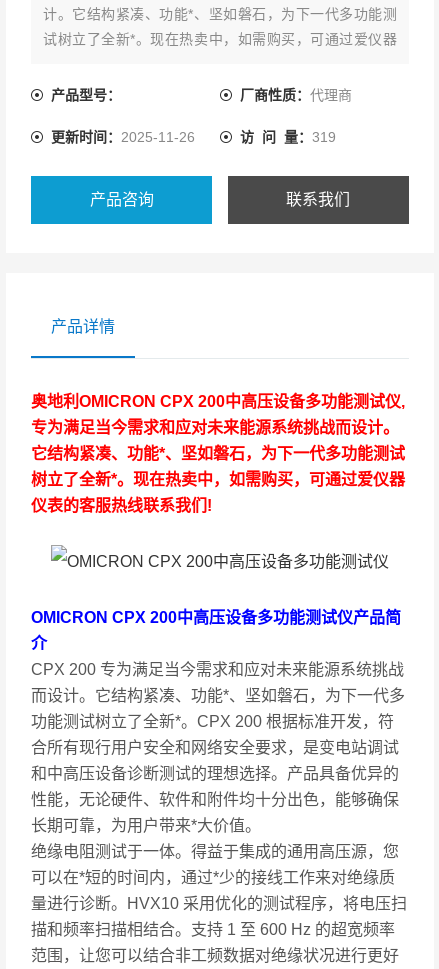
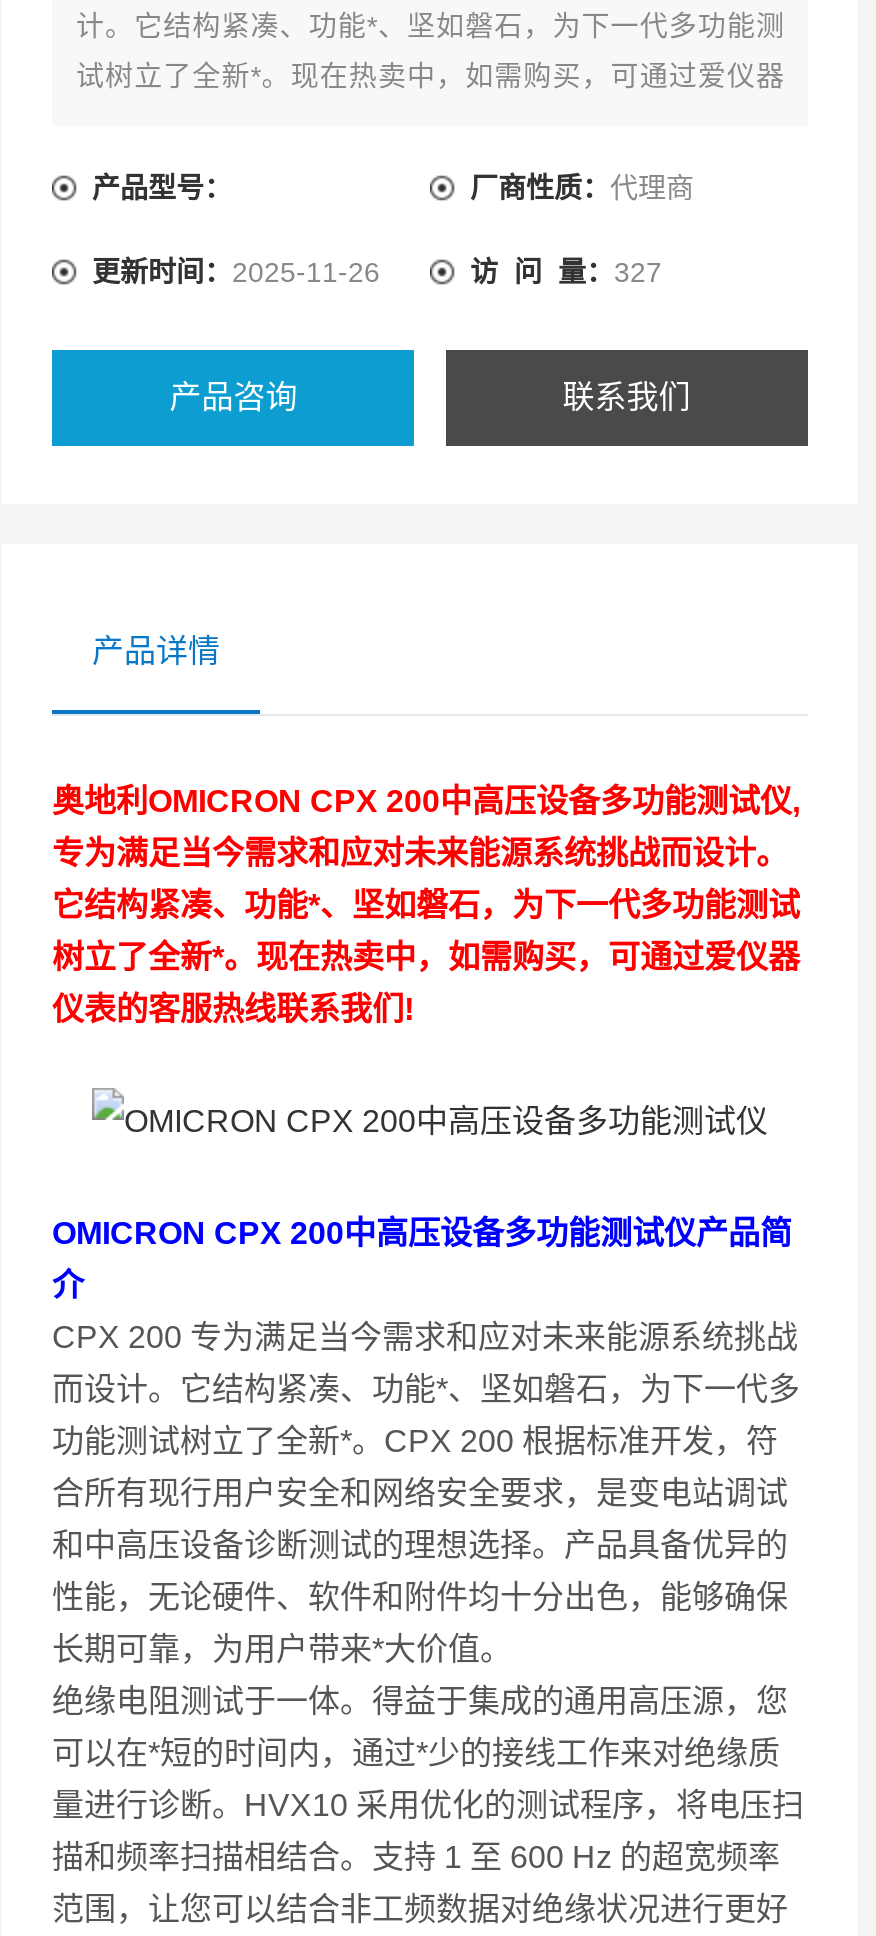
- 访 问 量：319
+ 访 问 量：327
